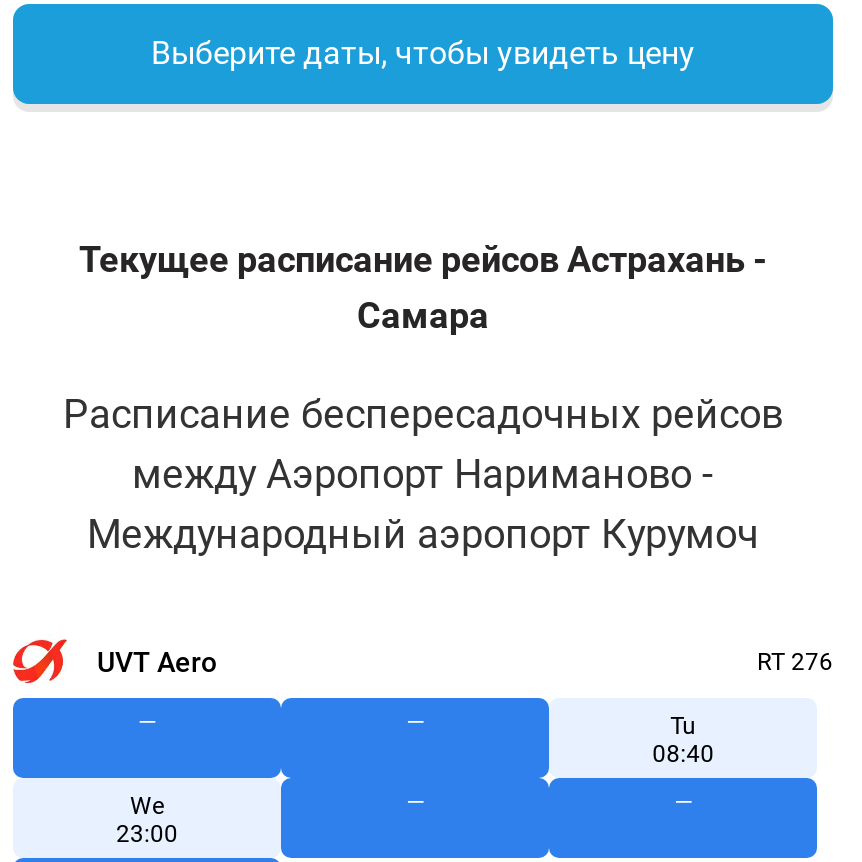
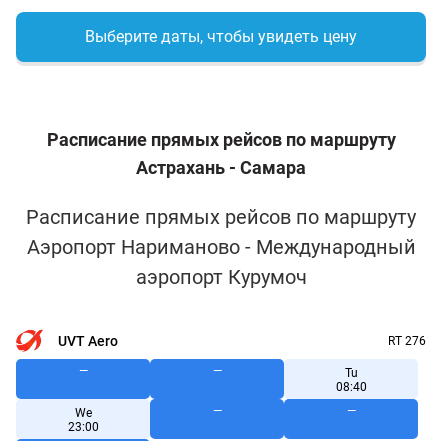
- Текущее расписание рейсов Астрахань -
- Самара
+ Расписание прямых рейсов по маршруту
+ Астрахань - Самара

- Расписание беспересадочных рейсов
- между Аэропорт Нариманово -
- Международный аэропорт Курумоч
+ Расписание прямых рейсов по маршруту
+ Аэропорт Нариманово - Международный
+ аэропорт Курумоч
